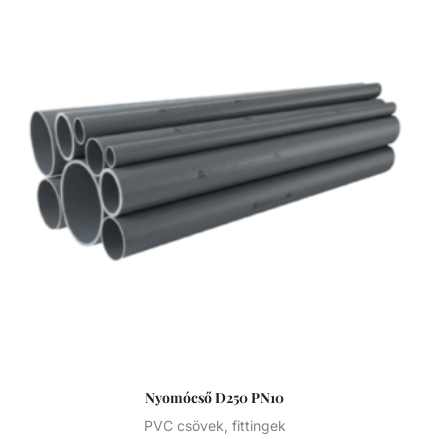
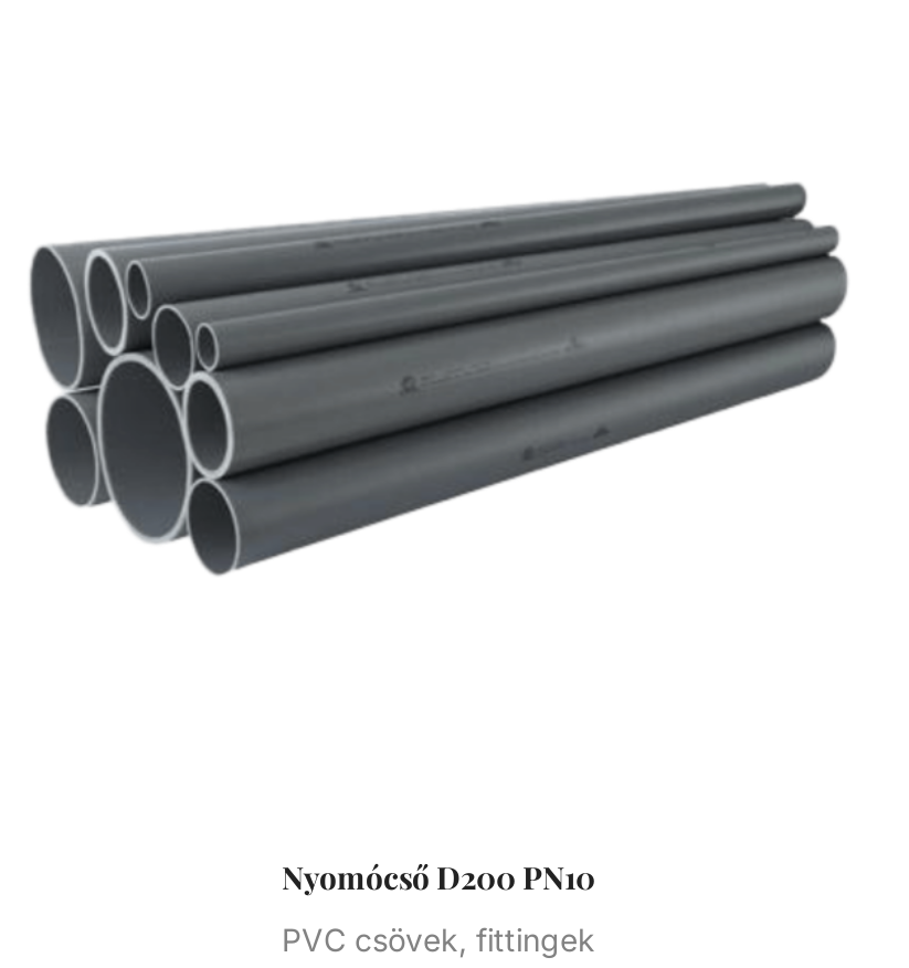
- Nyomócső D250 PN10
+ Nyomócső D200 PN10
